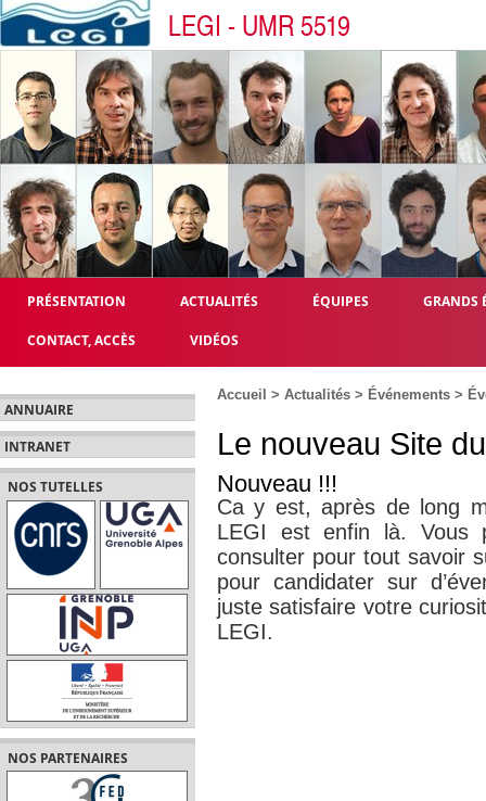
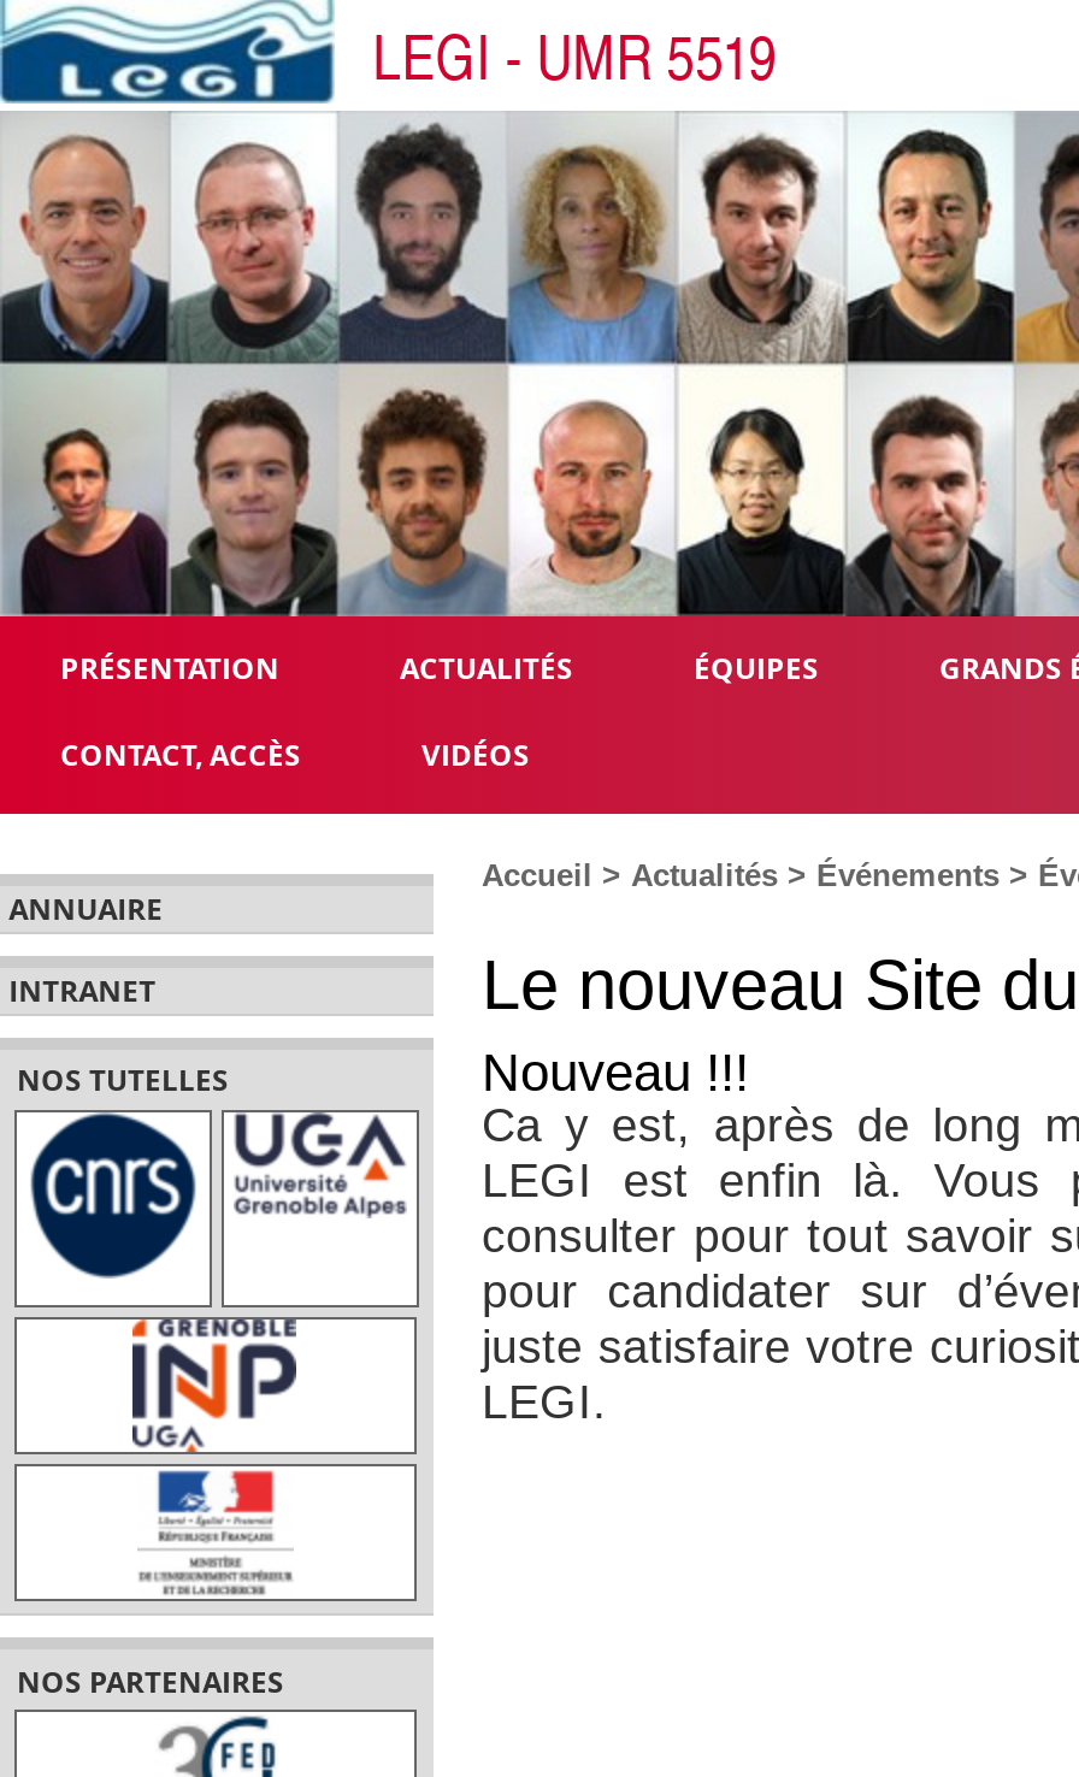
- [image]
+ [image]
